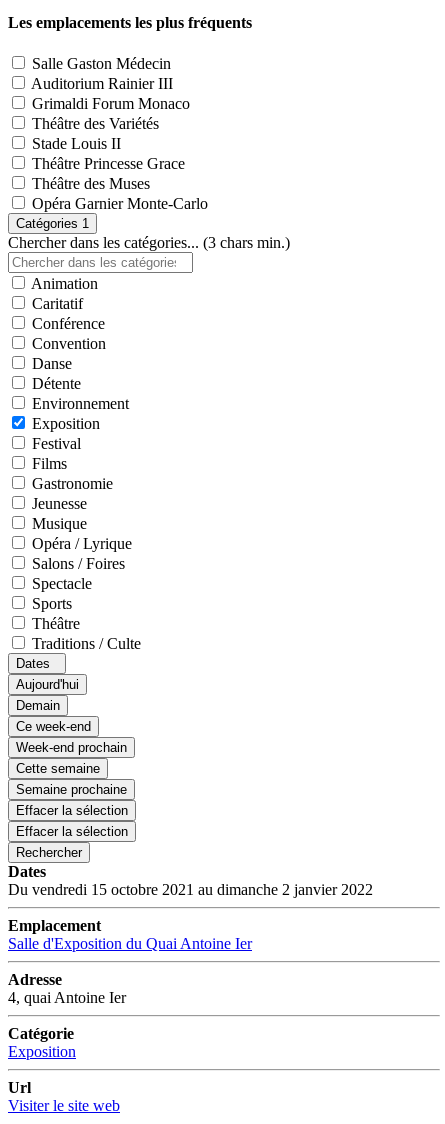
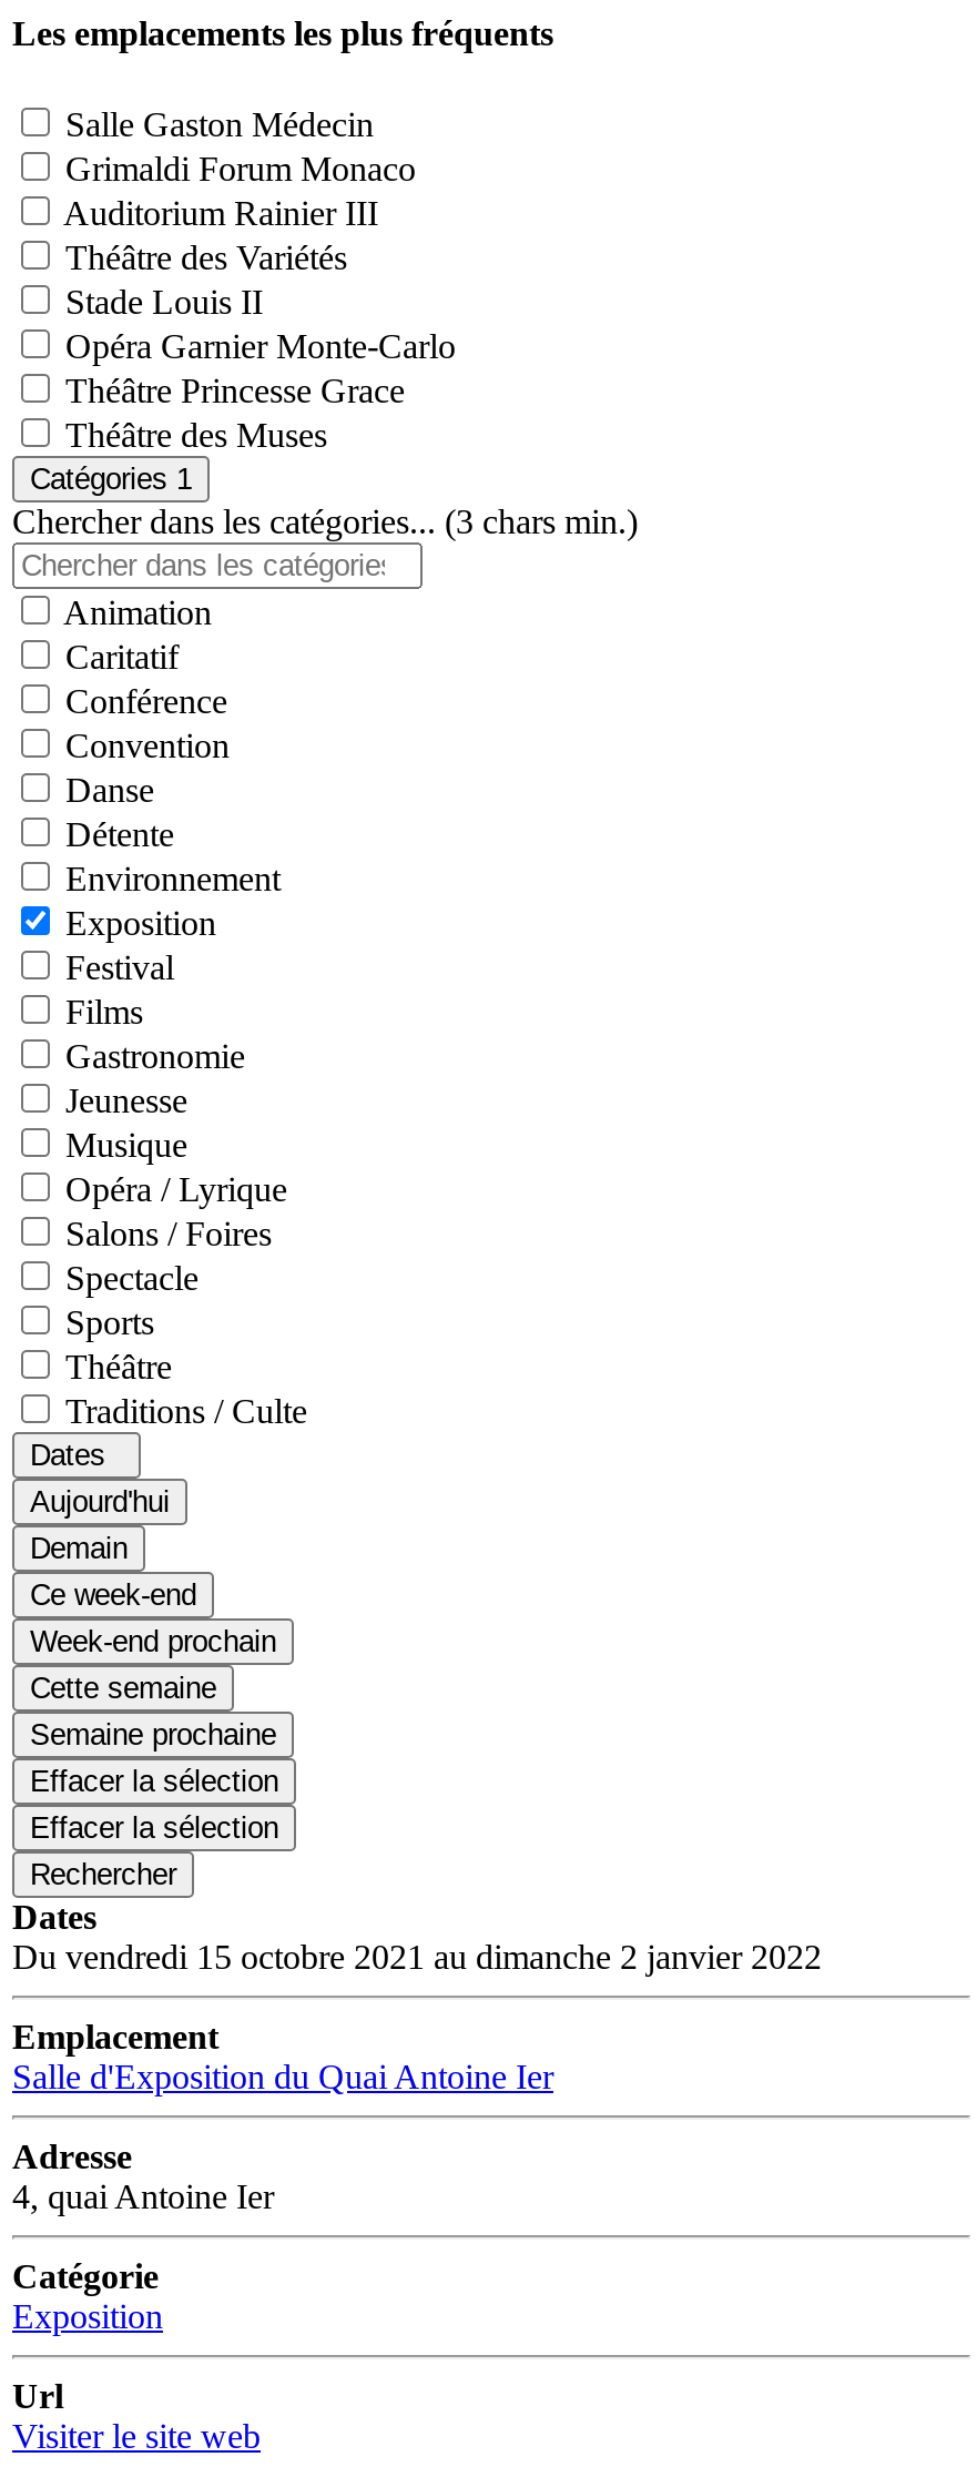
moved down: Auditorium Rainier III

moved up: Grimaldi Forum Monaco

moved down: Théâtre Princesse Grace | Théâtre des Muses

moved up: Opéra Garnier Monte-Carlo
